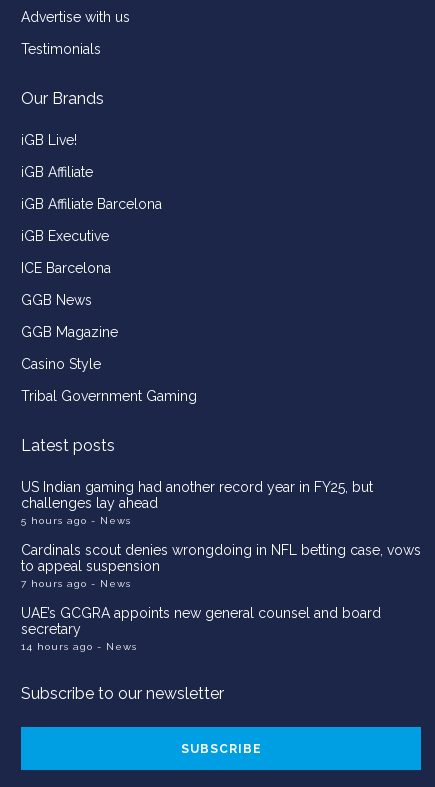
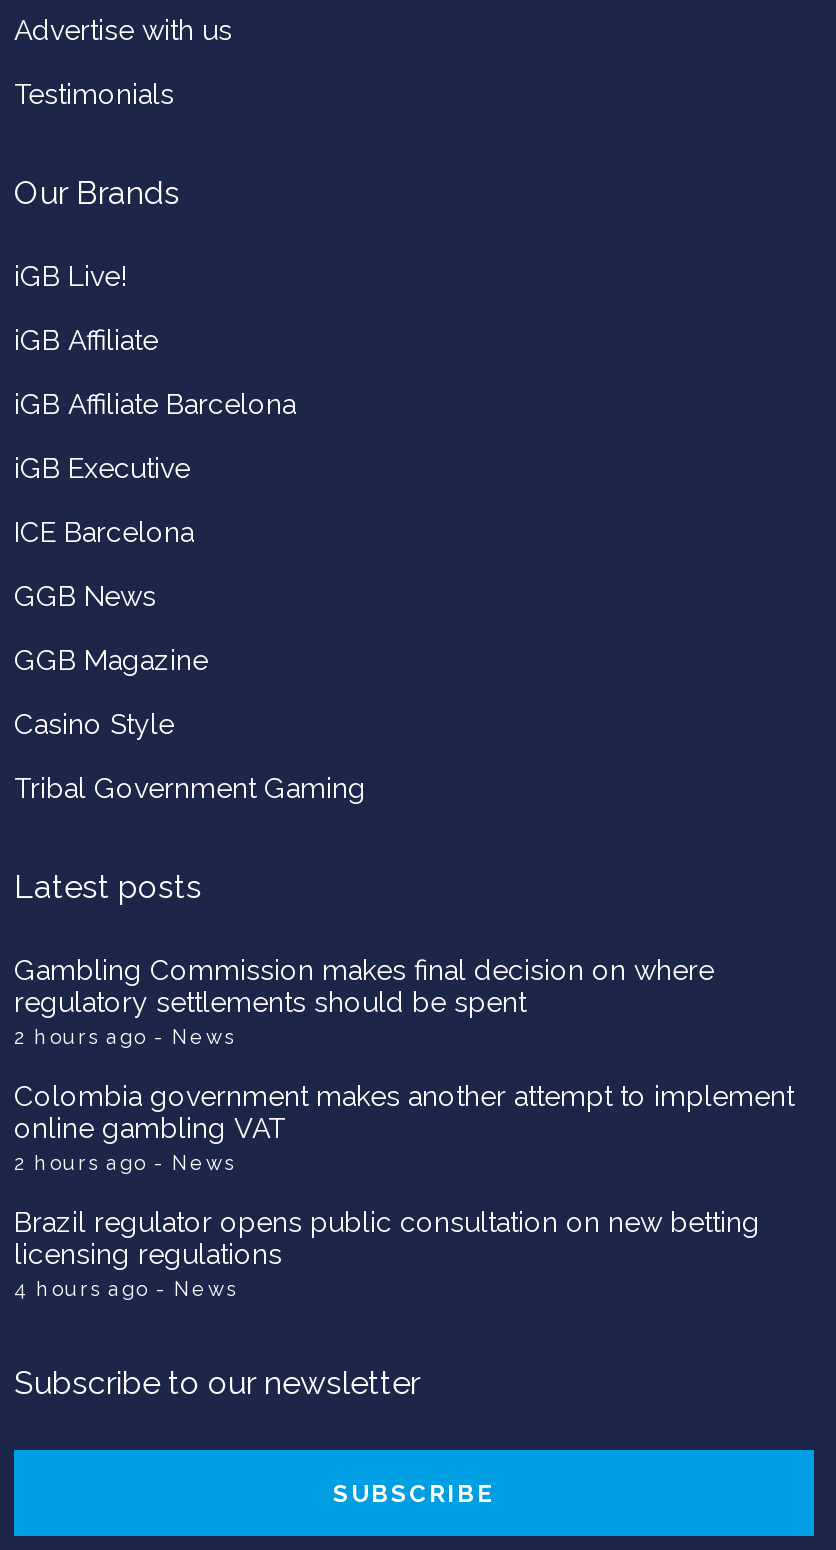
- US Indian gaming had another record year in FY25, but
- challenges lay ahead
- 5 hours ago - News
+ Gambling Commission makes final decision on where
+ regulatory settlements should be spent
+ 2 hours ago - News

- Cardinals scout denies wrongdoing in NFL betting case, vows
- to appeal suspension
- 7 hours ago - News
+ Colombia government makes another attempt to implement
+ online gambling VAT
+ 2 hours ago - News

- UAE’s GCGRA appoints new general counsel and board
- secretary
- 14 hours ago - News
+ Brazil regulator opens public consultation on new betting
+ licensing regulations
+ 4 hours ago - News
